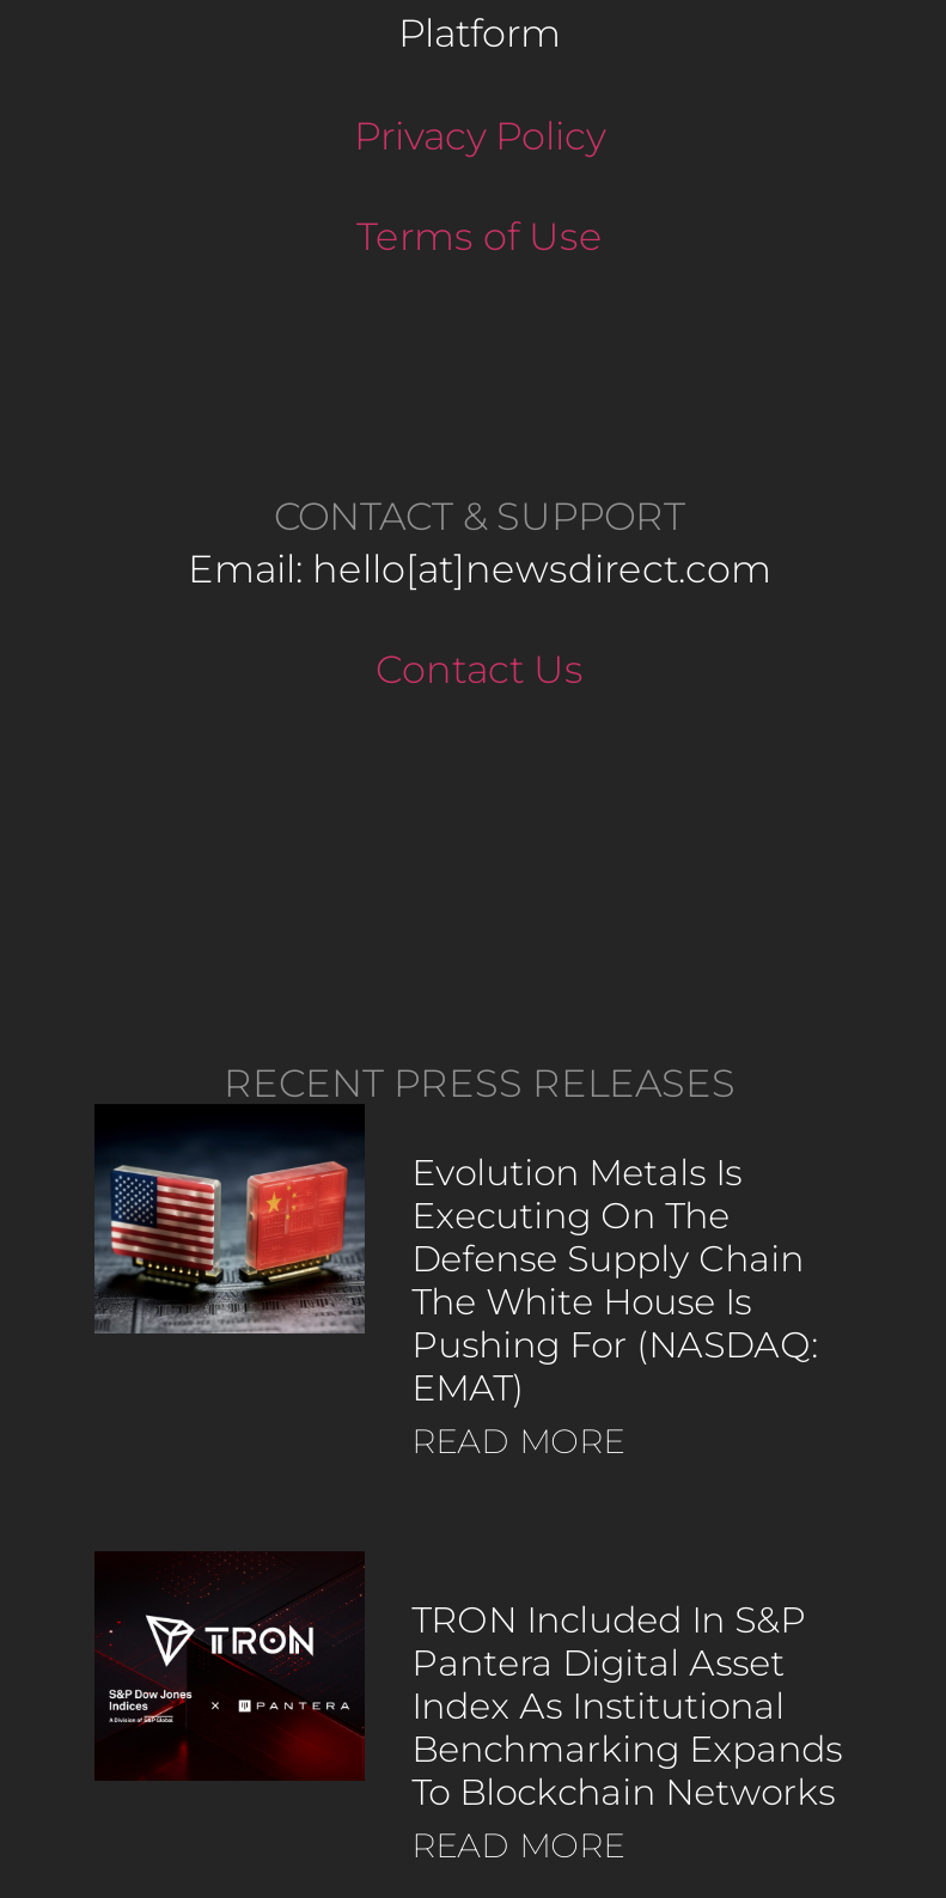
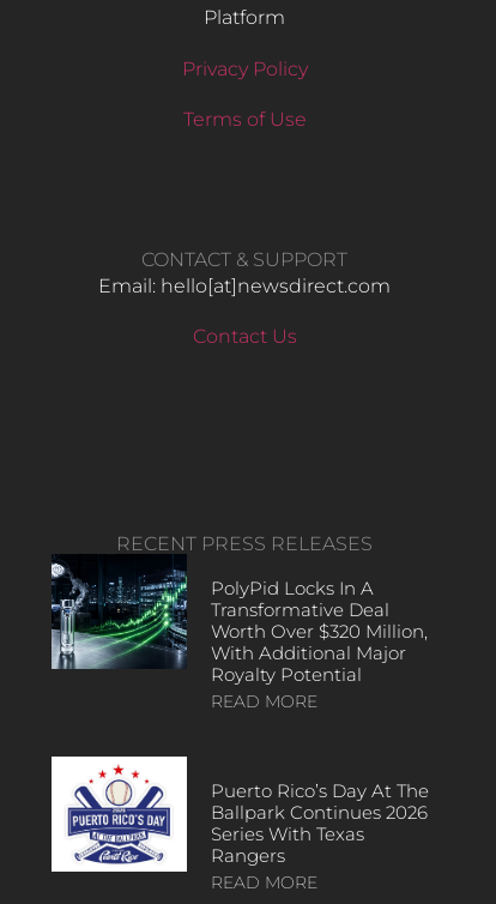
- [image]
- Evolution Metals Is
- Executing On The
- Defense Supply Chain
- The White House Is
- Pushing For (NASDAQ:
- EMAT)
+ [image]
+ PolyPid Locks In A
+ Transformative Deal
+ Worth Over $320 Million,
+ With Additional Major
+ Royalty Potential

- [image]
- TRON Included In S&P
- Pantera Digital Asset
- Index As Institutional
- Benchmarking Expands
- To Blockchain Networks
+ [image]
+ Puerto Rico’s Day At The
+ Ballpark Continues 2026
+ Series With Texas
+ Rangers
